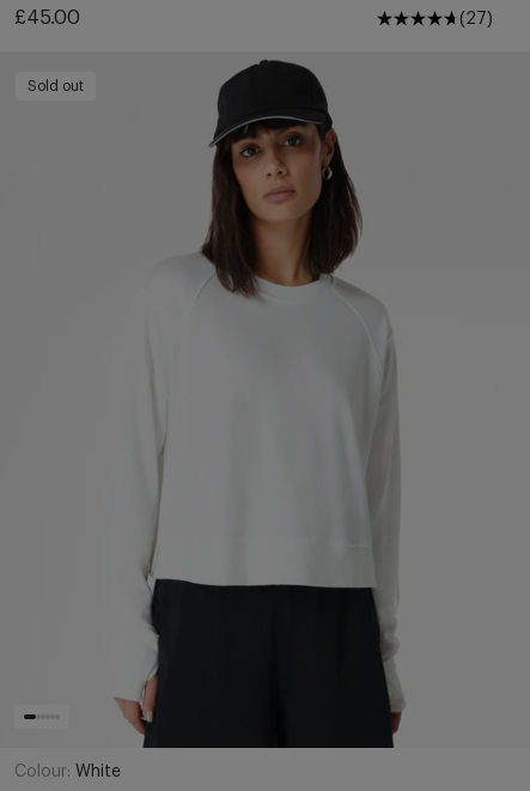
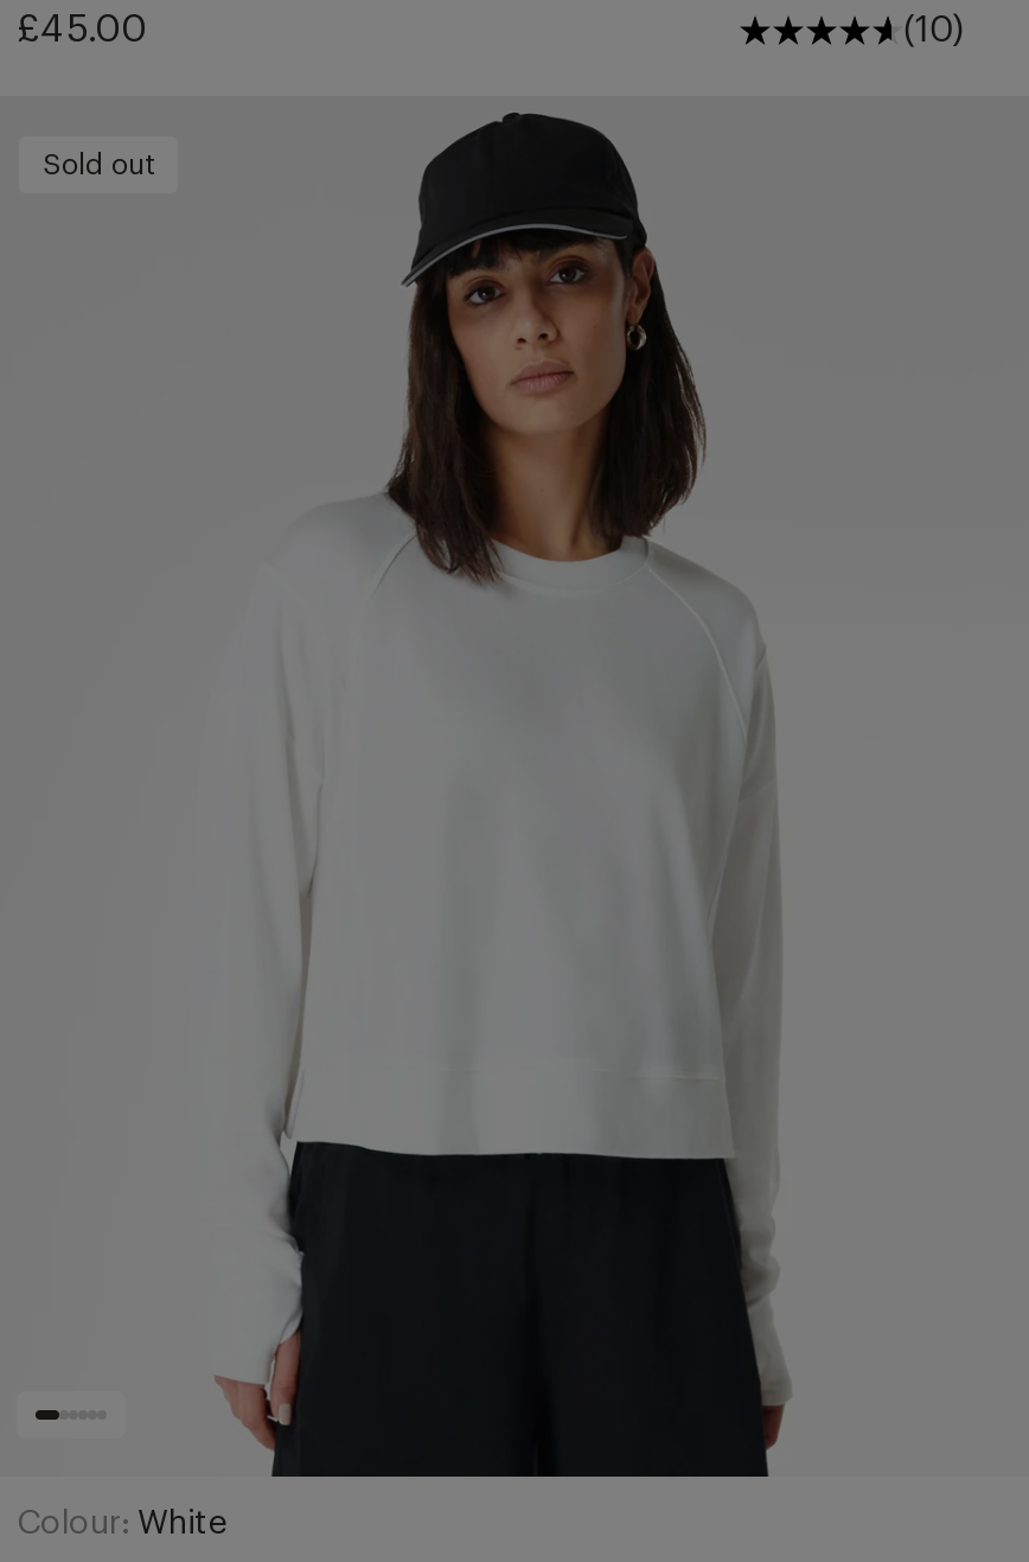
- (27)
+ (10)
